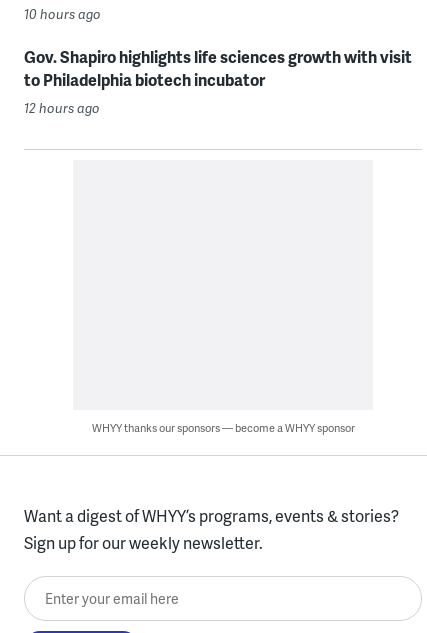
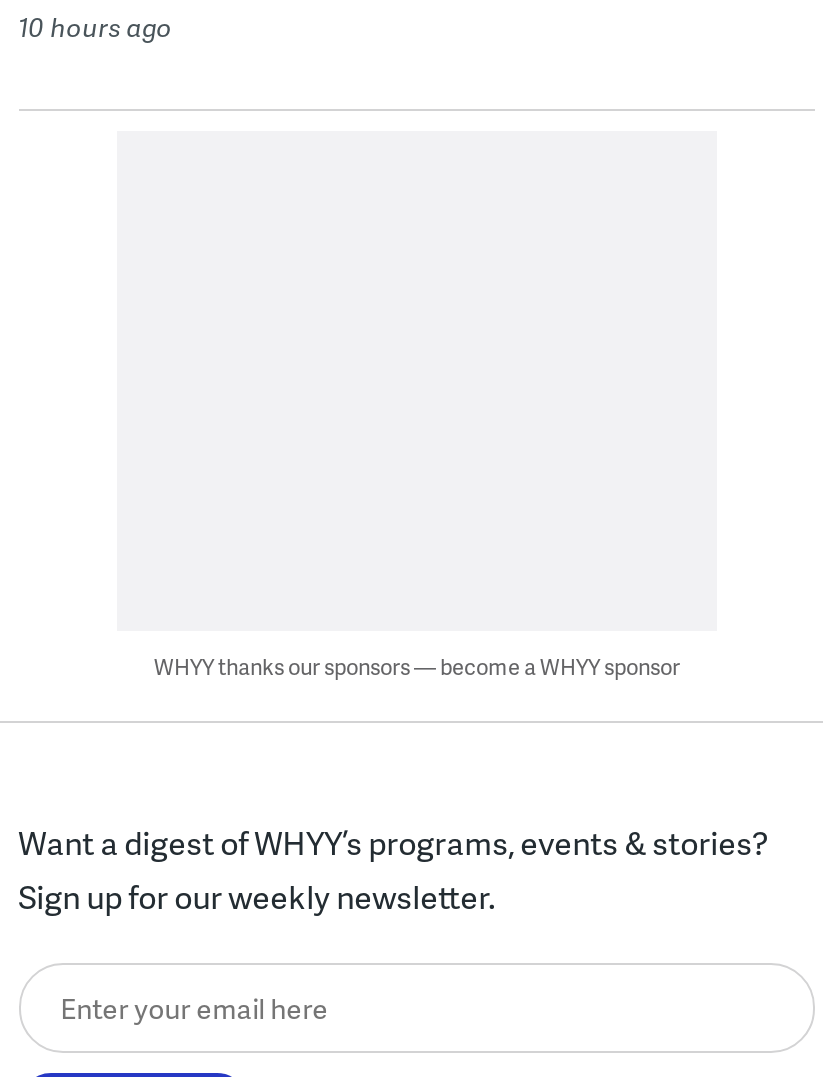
- Gov. Shapiro highlights life sciences growth with visit
- to Philadelphia biotech incubator
- 12 hours ago
